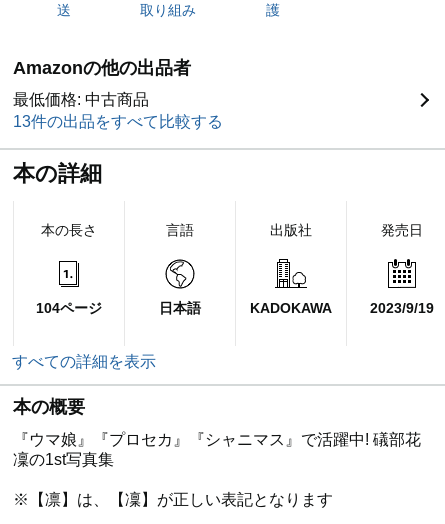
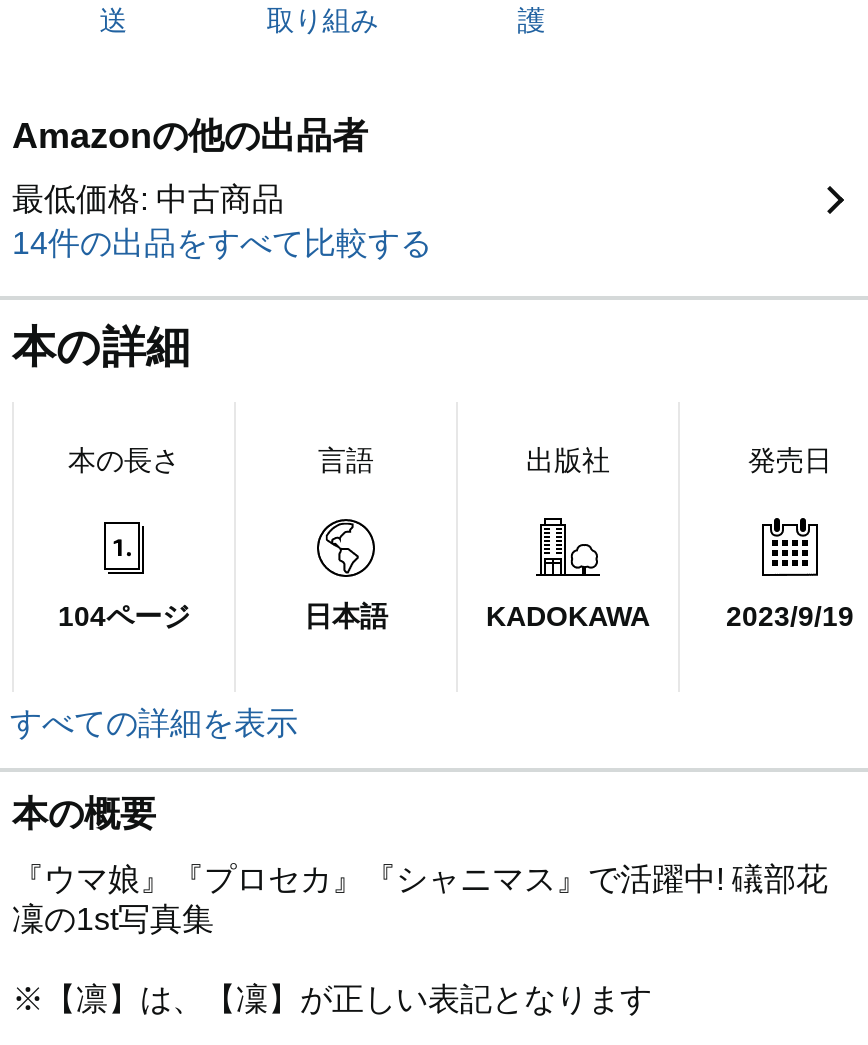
- 13件の出品をすべて比較する
+ 14件の出品をすべて比較する
